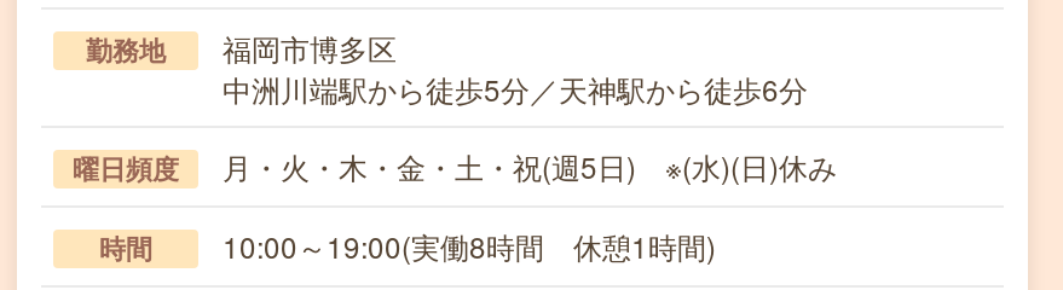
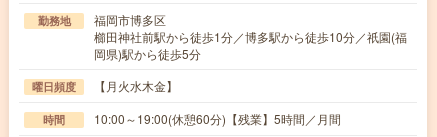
- 中洲川端駅から徒歩5分／天神駅から徒歩6分
+ 櫛田神社前駅から徒歩1分／博多駅から徒歩10分／祇園(福
+ 岡県)駅から徒歩5分

- 月・火・木・金・土・祝(週5日) ※(水)(日)休み
+ 【月火水木金】

- 10:00～19:00(実働8時間 休憩1時間)
+ 10:00～19:00(休憩60分)【残業】5時間／月間
